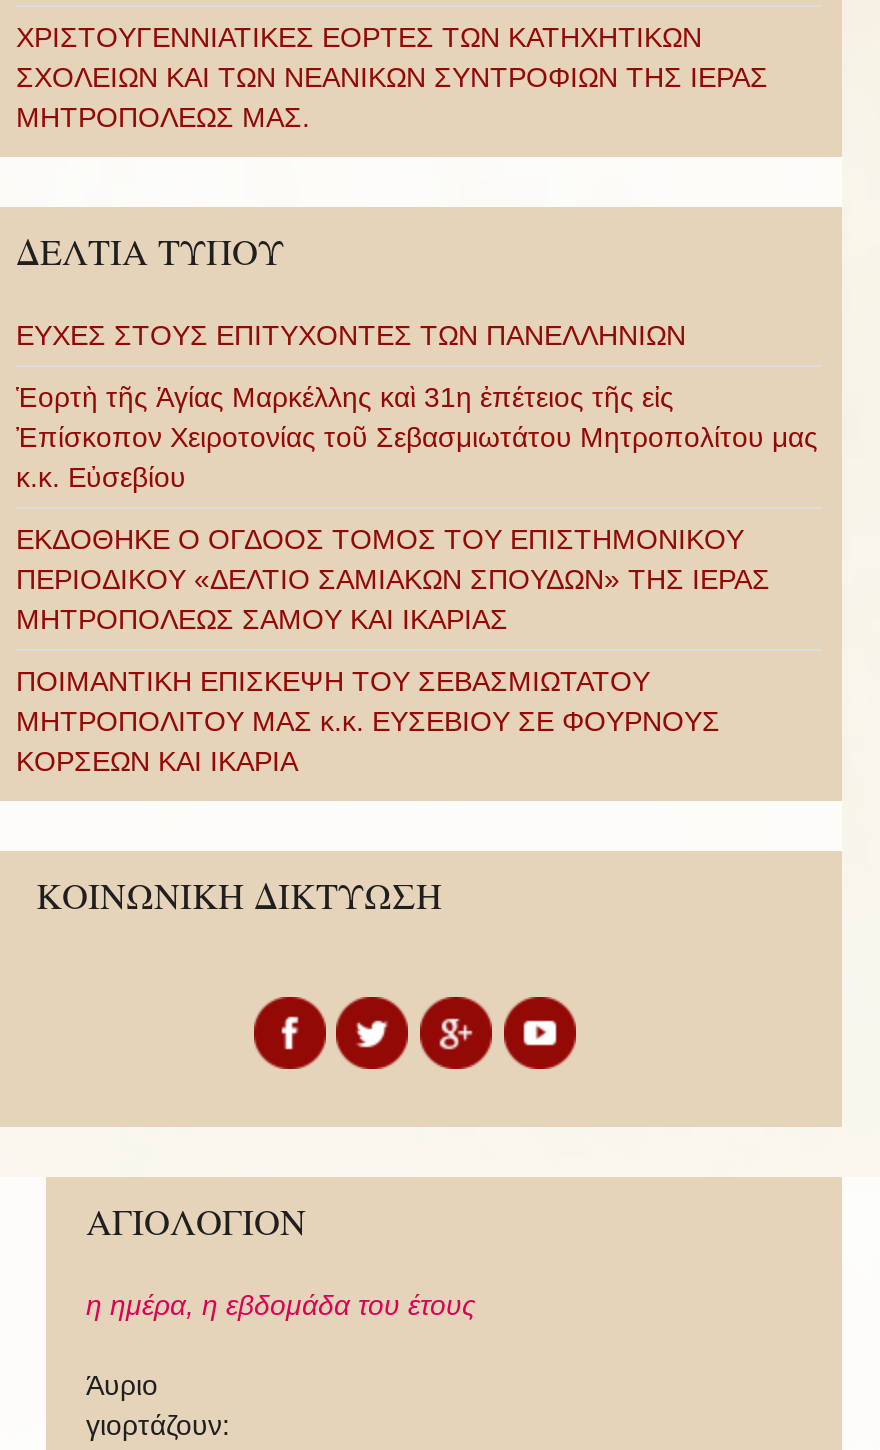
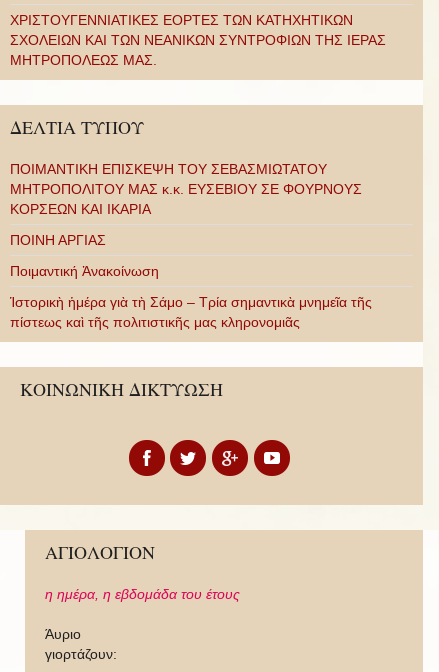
- ΕΥΧΕΣ ΣΤΟΥΣ ΕΠΙΤΥΧΟΝΤΕΣ ΤΩΝ ΠΑΝΕΛΛΗΝΙΩΝ
- Ἑορτὴ τῆς Ἁγίας Μαρκέλλης καὶ 31η ἐπέτειος τῆς εἰς
- Ἐπίσκοπον Χειροτονίας τοῦ Σεβασμιωτάτου Μητροπολίτου μας
- κ.κ. Εὐσεβίου
- ΕΚΔΟΘΗΚΕ Ο ΟΓΔΟΟΣ ΤΟΜΟΣ ΤΟΥ ΕΠΙΣΤΗΜΟΝΙΚΟΥ
- ΠΕΡΙΟΔΙΚΟΥ «ΔΕΛΤΙΟ ΣΑΜΙΑΚΩΝ ΣΠΟΥΔΩΝ» ΤΗΣ ΙΕΡΑΣ
- ΜΗΤΡΟΠΟΛΕΩΣ ΣΑΜΟΥ ΚΑΙ ΙΚΑΡΙΑΣ

moved up: ΠΟΙΜΑΝΤΙΚΗ ΕΠΙΣΚΕΨΗ ΤΟΥ ΣΕΒΑΣΜΙΩΤΑΤΟΥ | ΜΗΤΡΟΠΟΛΙΤΟΥ ΜΑΣ κ.κ. ΕΥΣΕΒΙΟΥ ΣΕ ΦΟΥΡΝΟΥΣ | ΚΟΡΣΕΩΝ ΚΑΙ ΙΚΑΡΙΑ

+ ΠΟΙΝΗ ΑΡΓΙΑΣ
+ Ποιμαντική Ἀνακοίνωση
+ Ἱστορικὴ ἡμέρα γιὰ τὴ Σάμο – Τρία σημαντικὰ μνημεῖα τῆς
+ πίστεως καὶ τῆς πολιτιστικῆς μας κληρονομιᾶς
